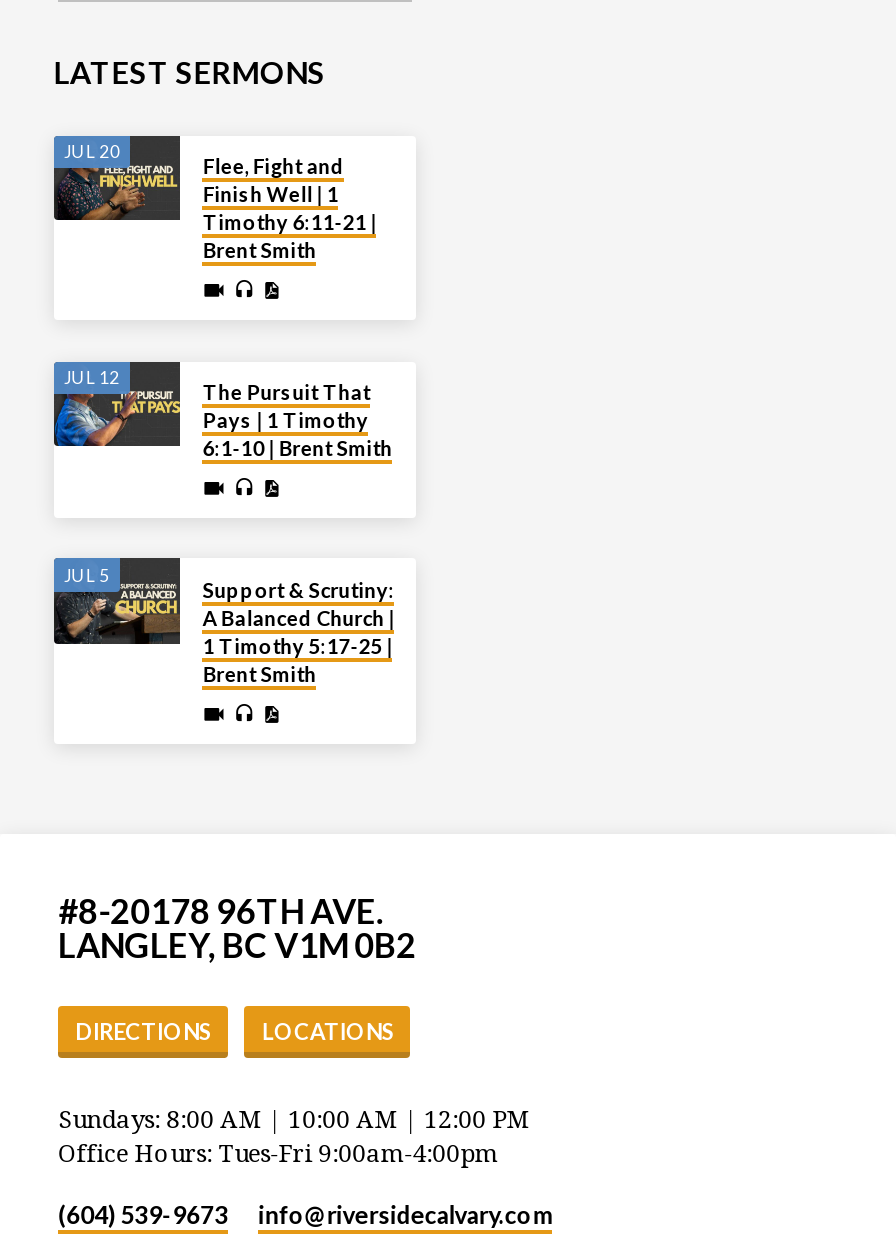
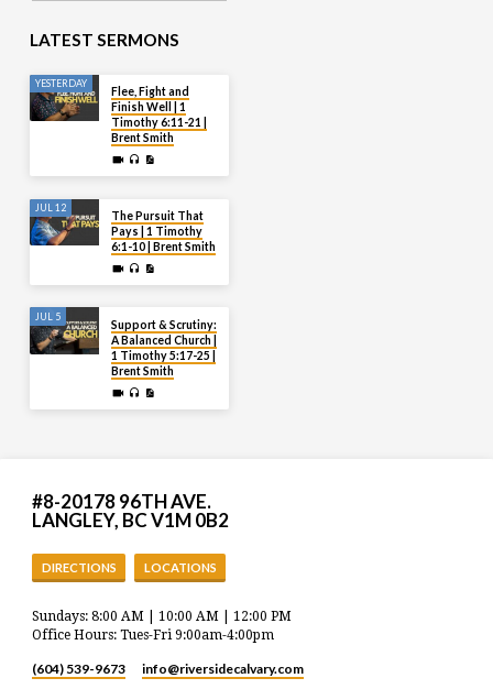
- JUL 20
+ YESTERDAY
